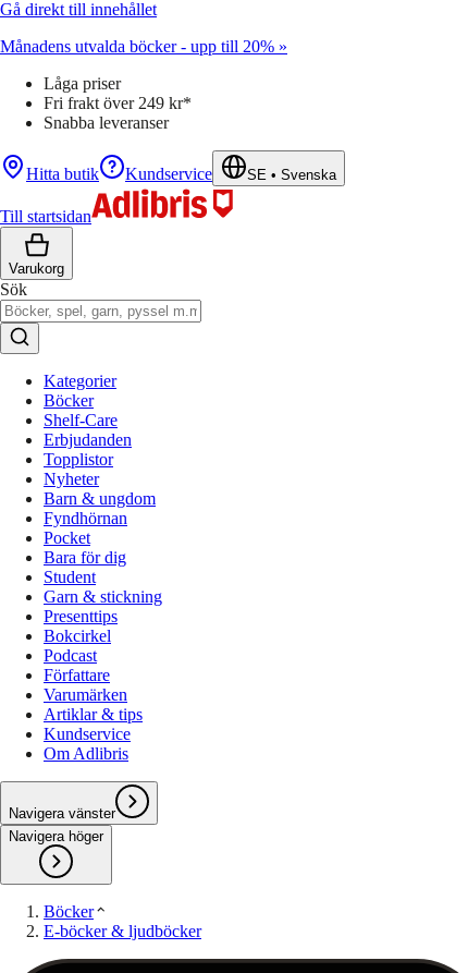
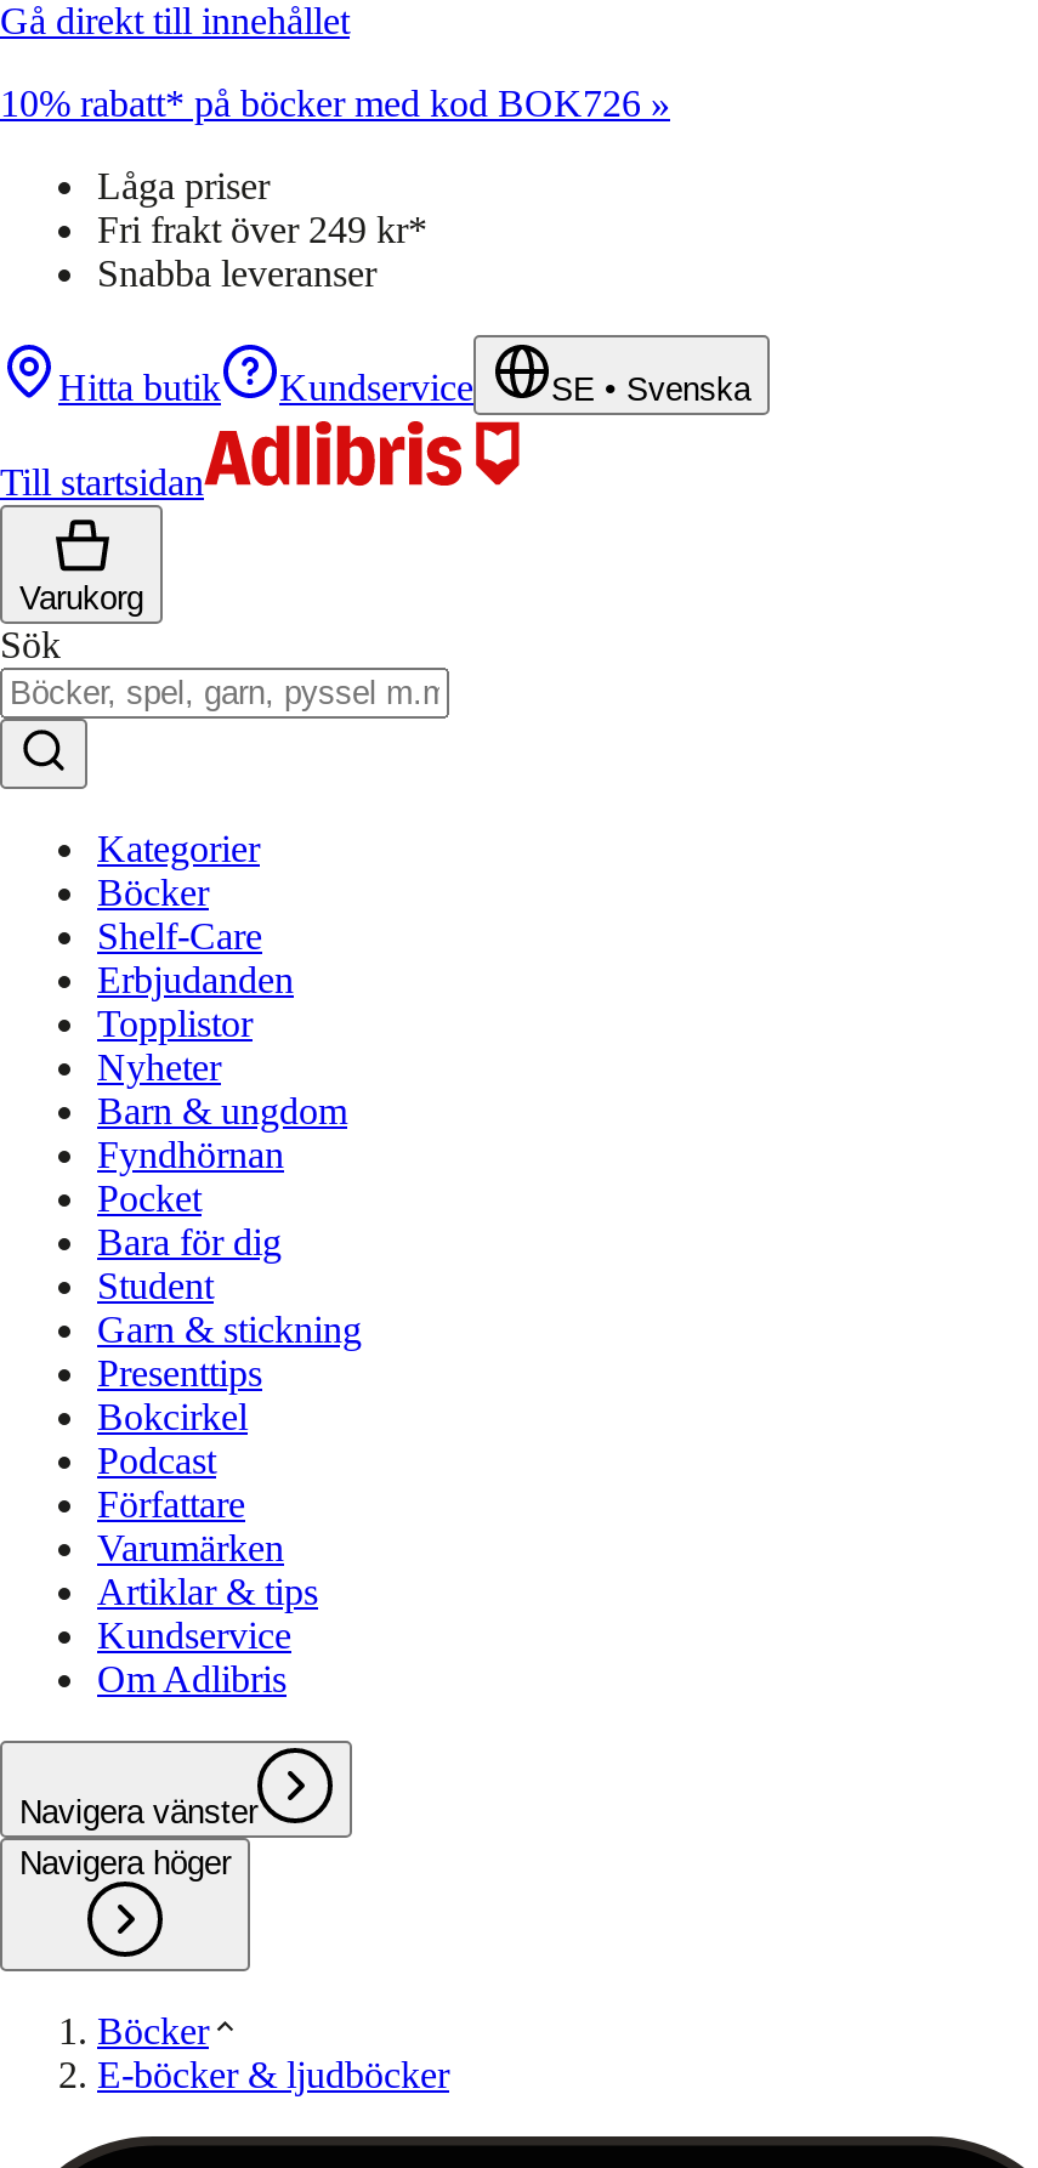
- Månadens utvalda böcker - upp till 20% »
+ 10% rabatt* på böcker med kod BOK726 »
